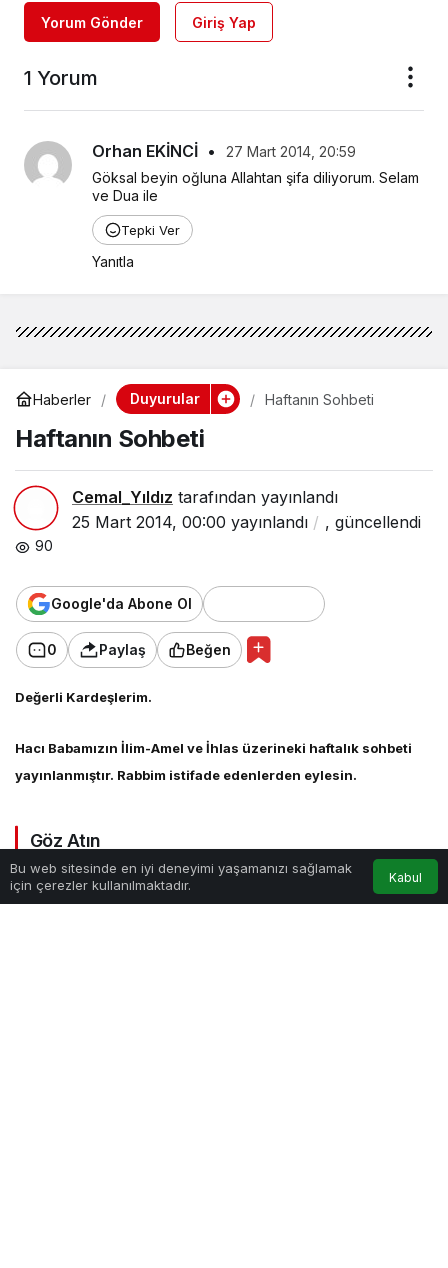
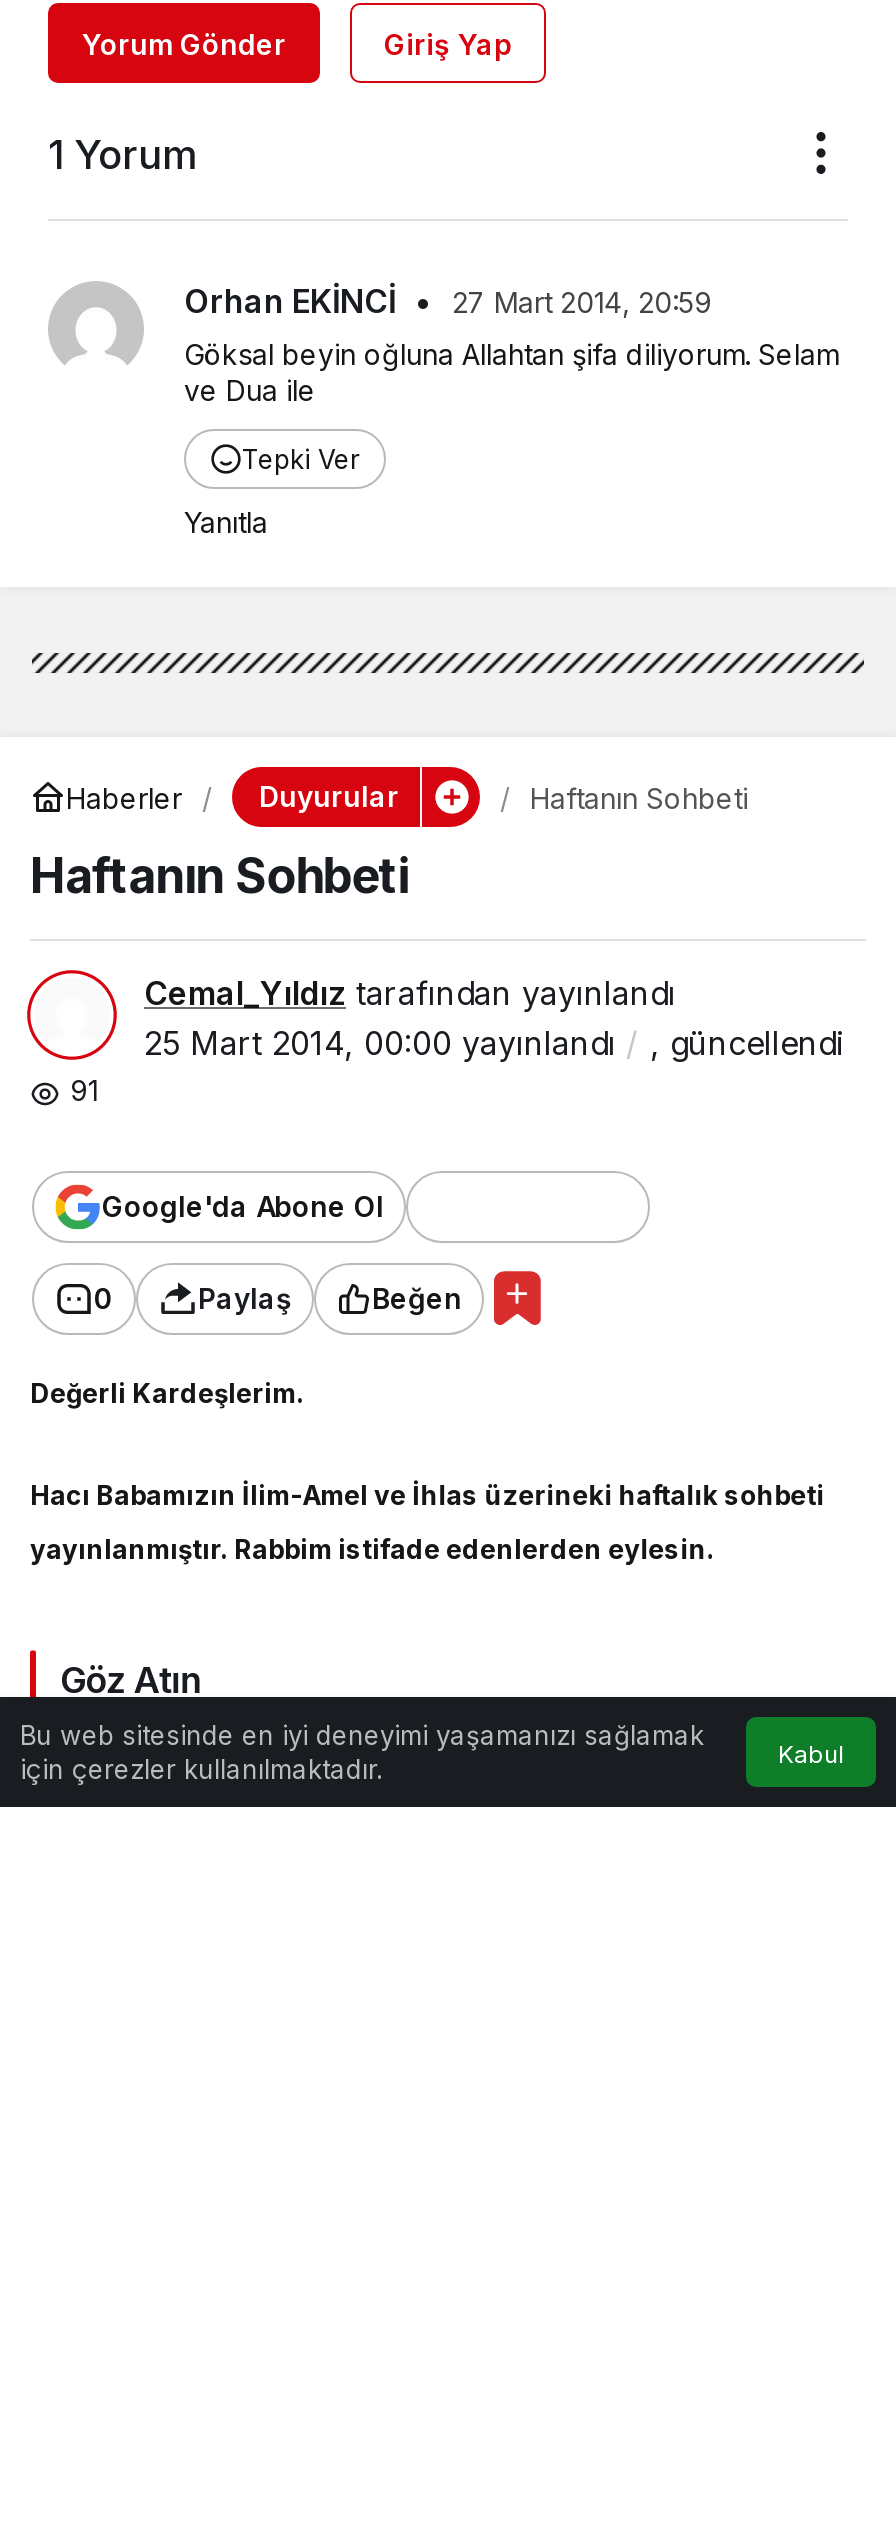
- 90
+ 91
